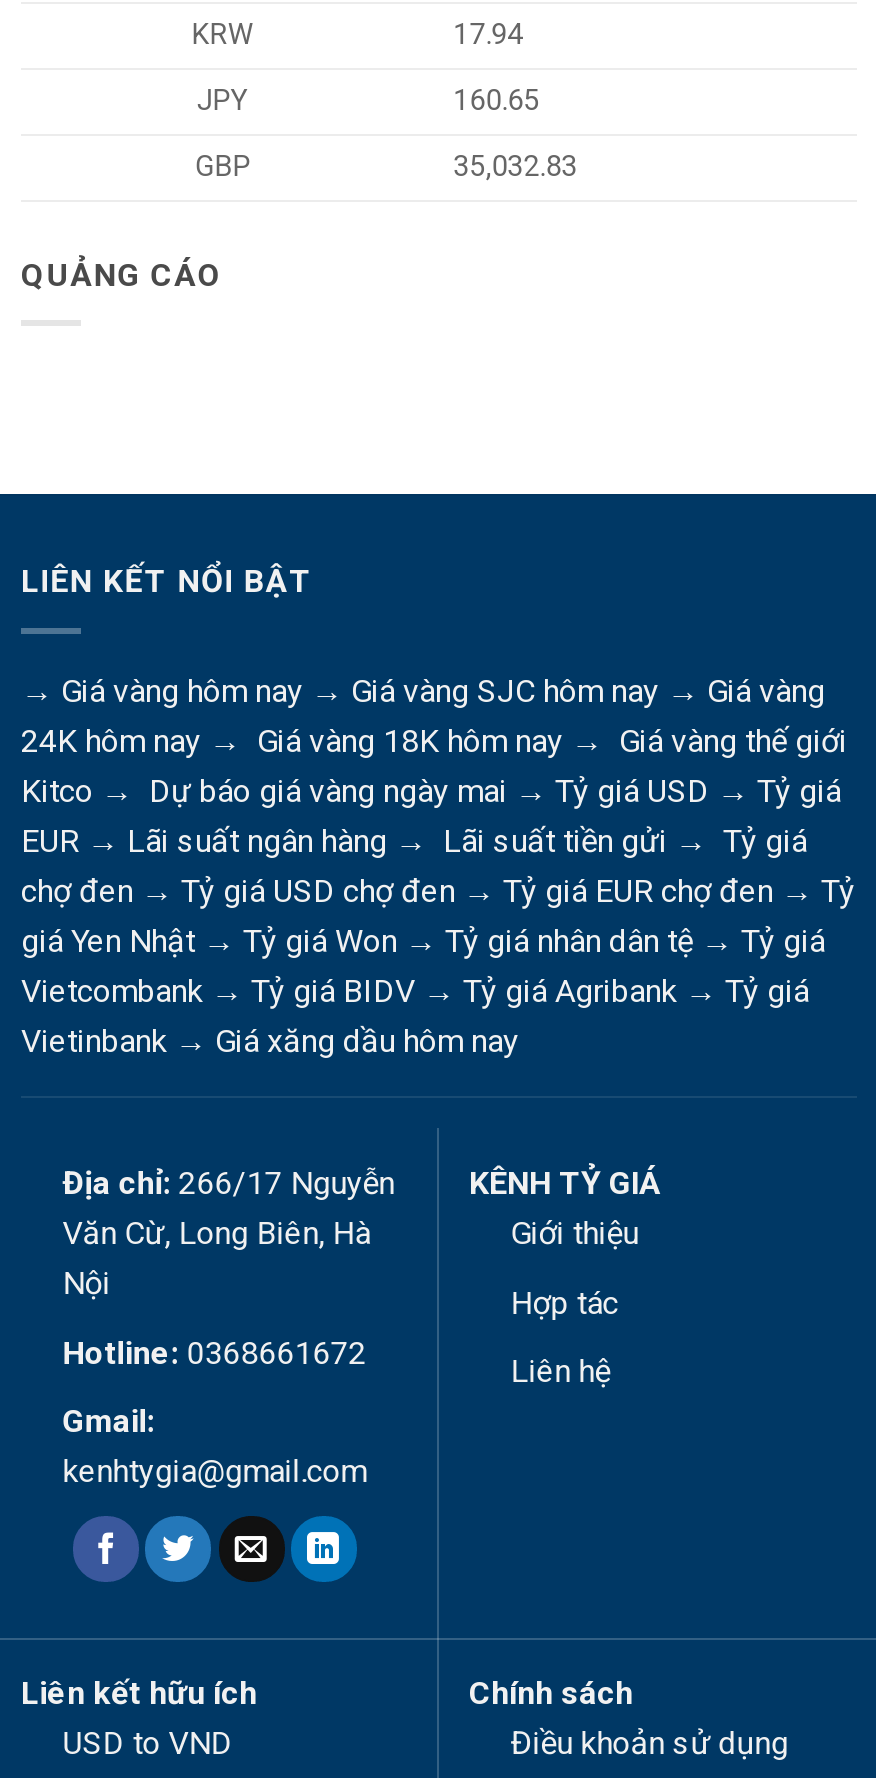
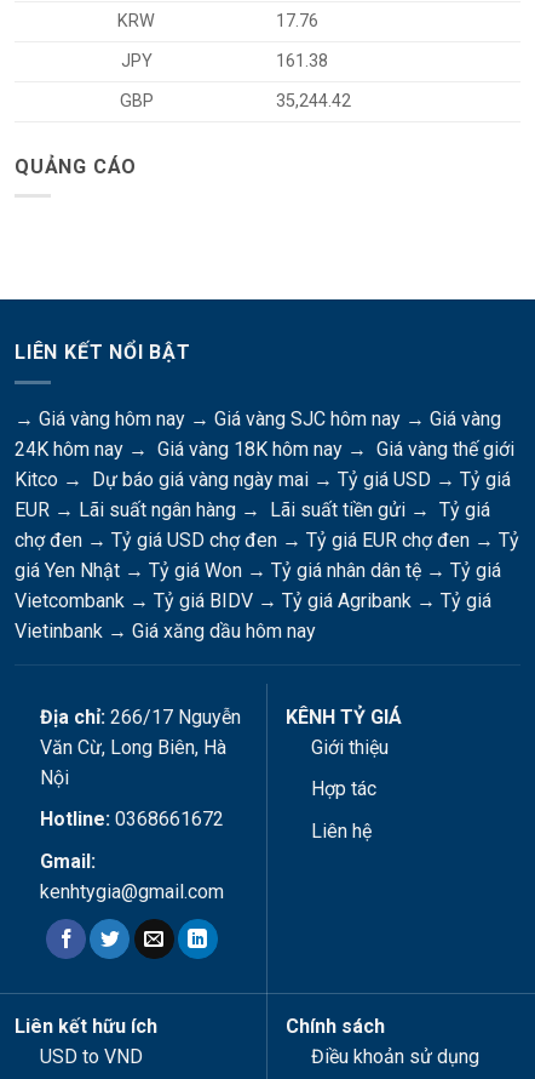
- 17.94
+ 17.76

- 160.65
+ 161.38

- 35,032.83
+ 35,244.42
